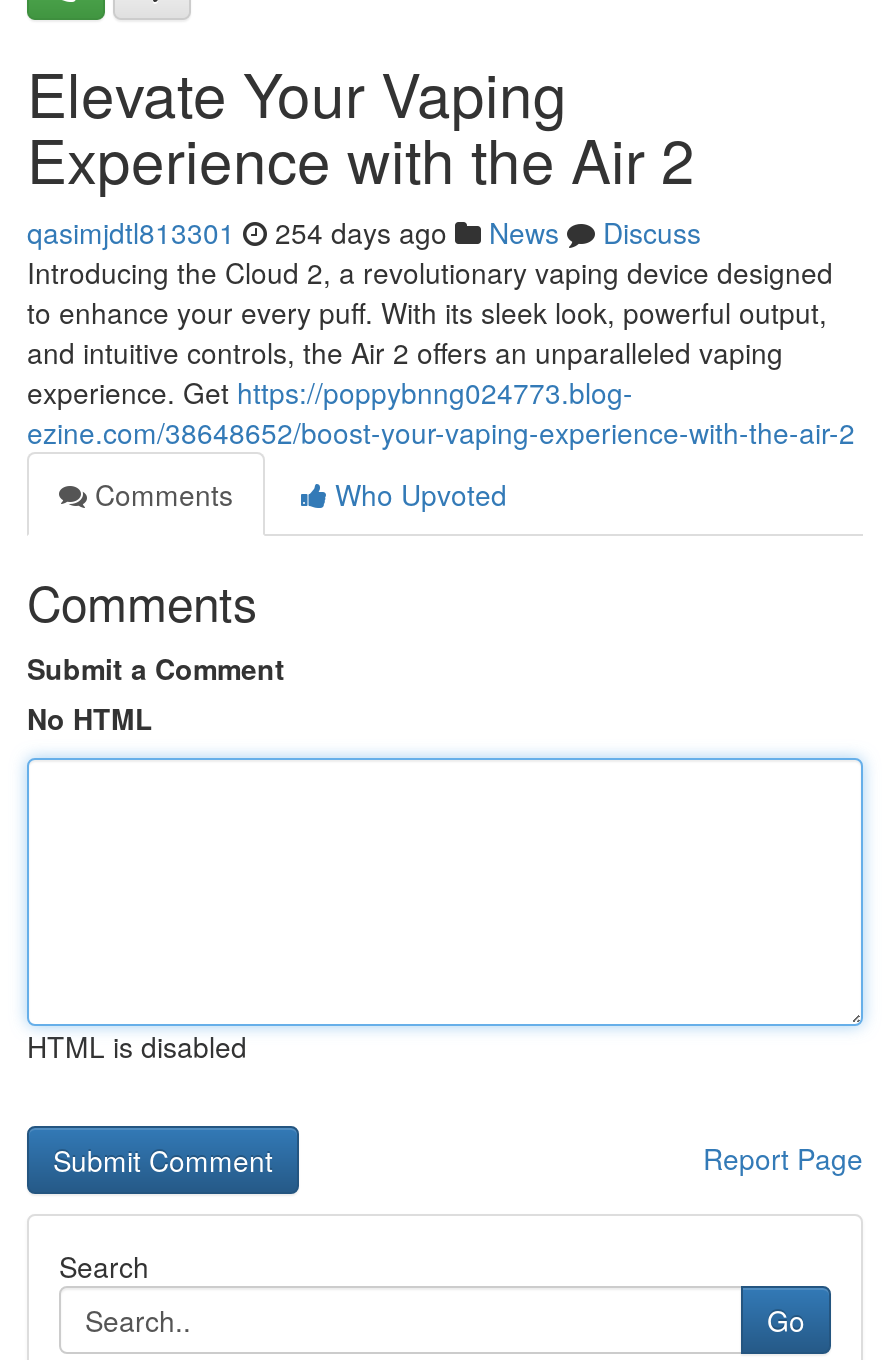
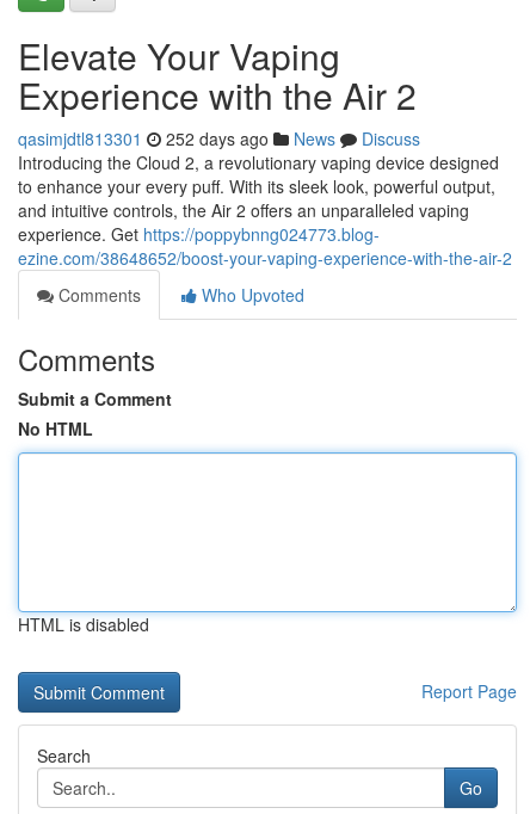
- qasimjdtl813301 254 days ago News Discuss
+ qasimjdtl813301 252 days ago News Discuss
